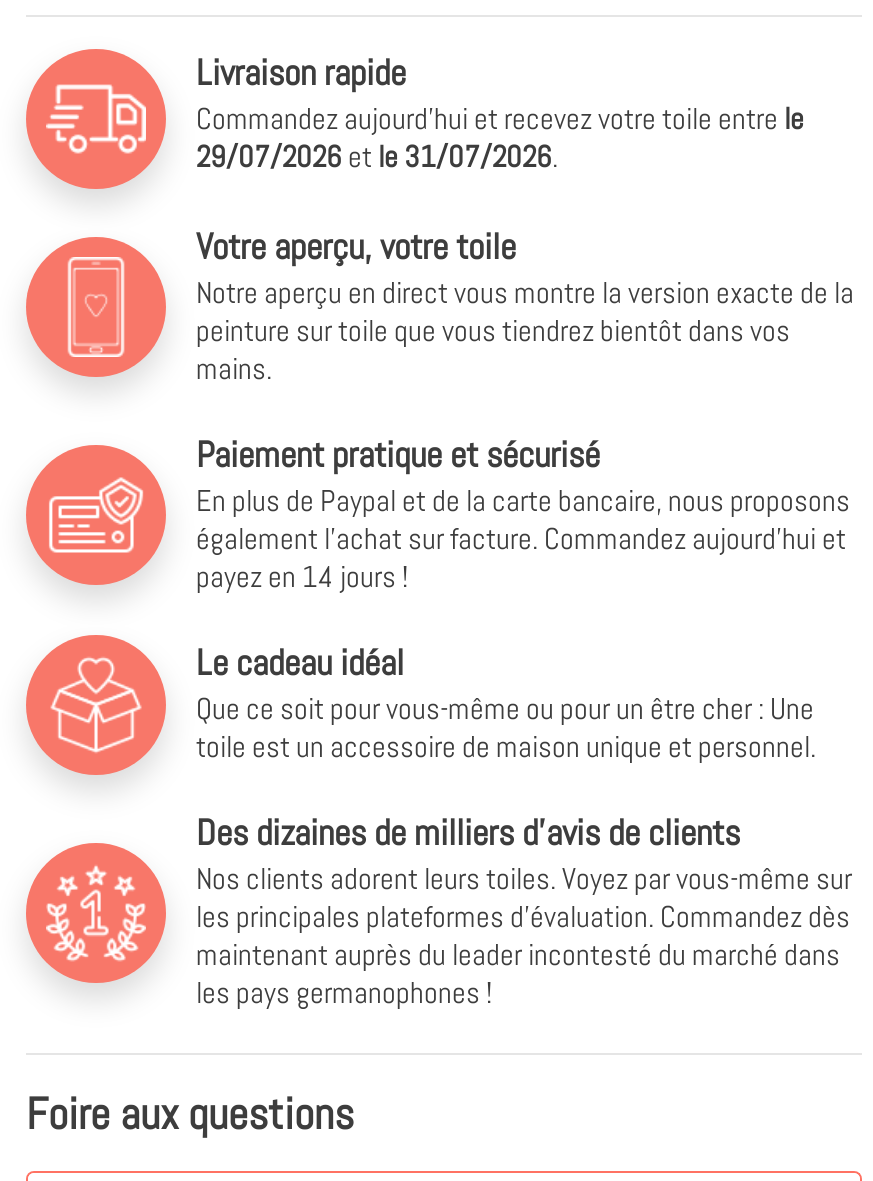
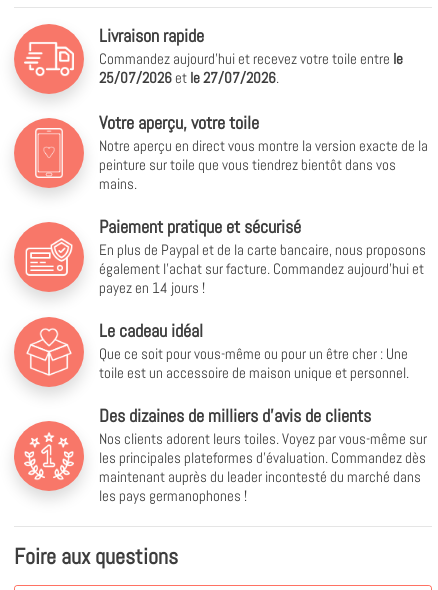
- 29/07/2026 et le 31/07/2026.
+ 25/07/2026 et le 27/07/2026.
